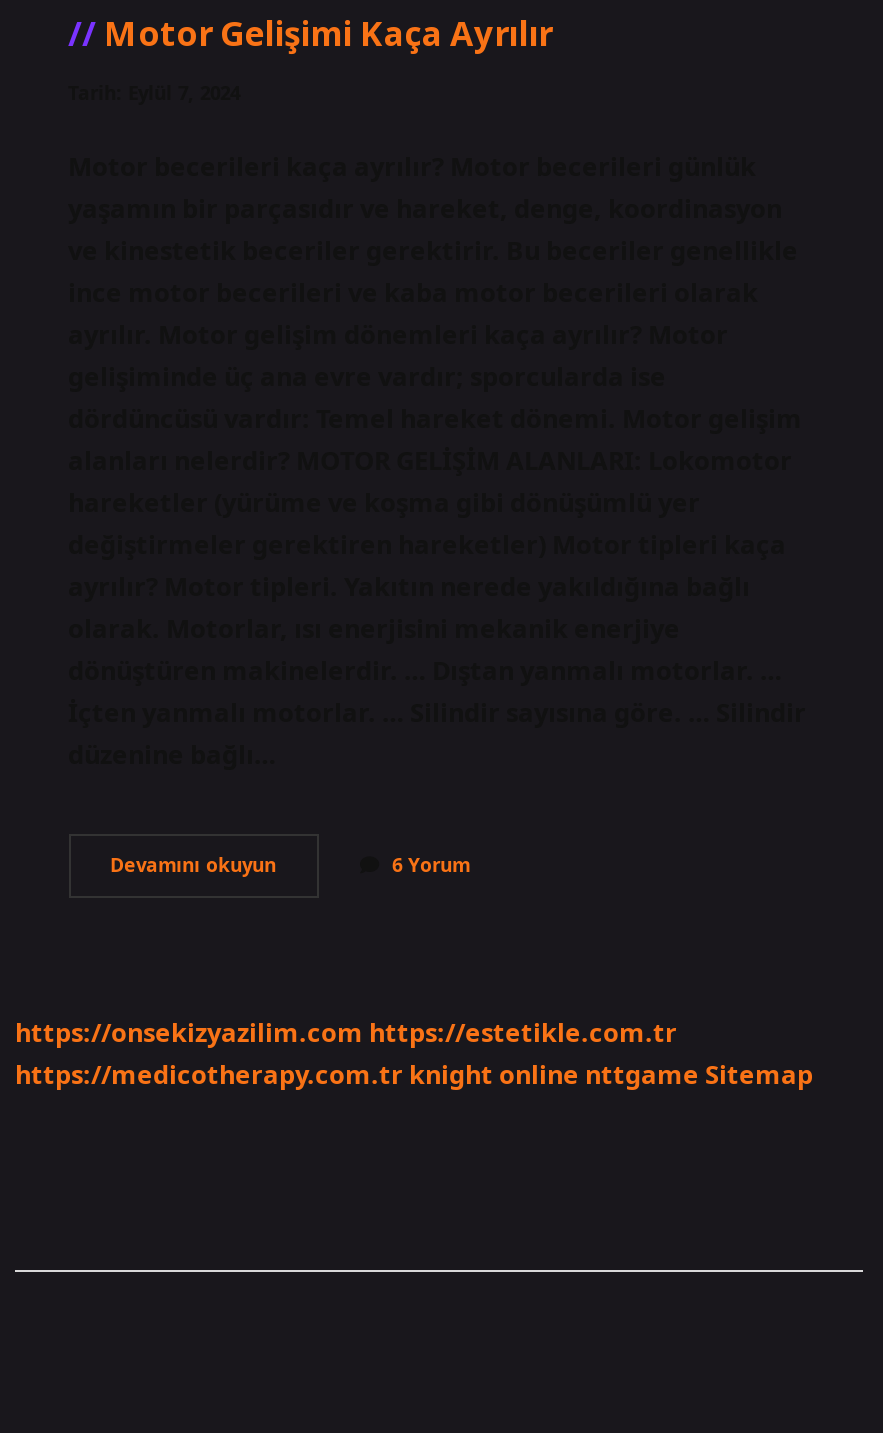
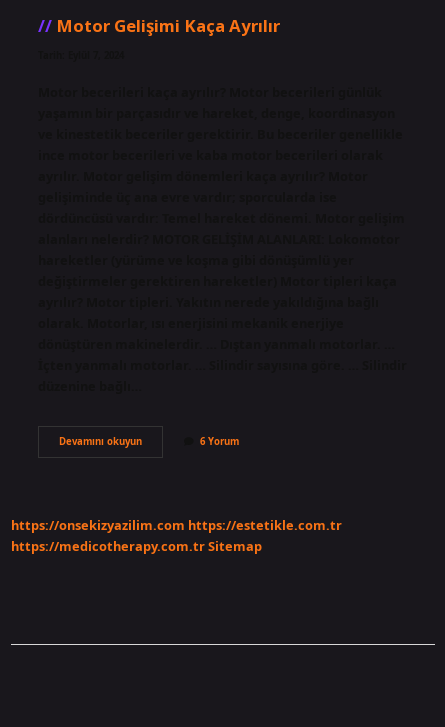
- https://medicotherapy.com.tr knight online nttgame Sitemap
+ https://medicotherapy.com.tr Sitemap
